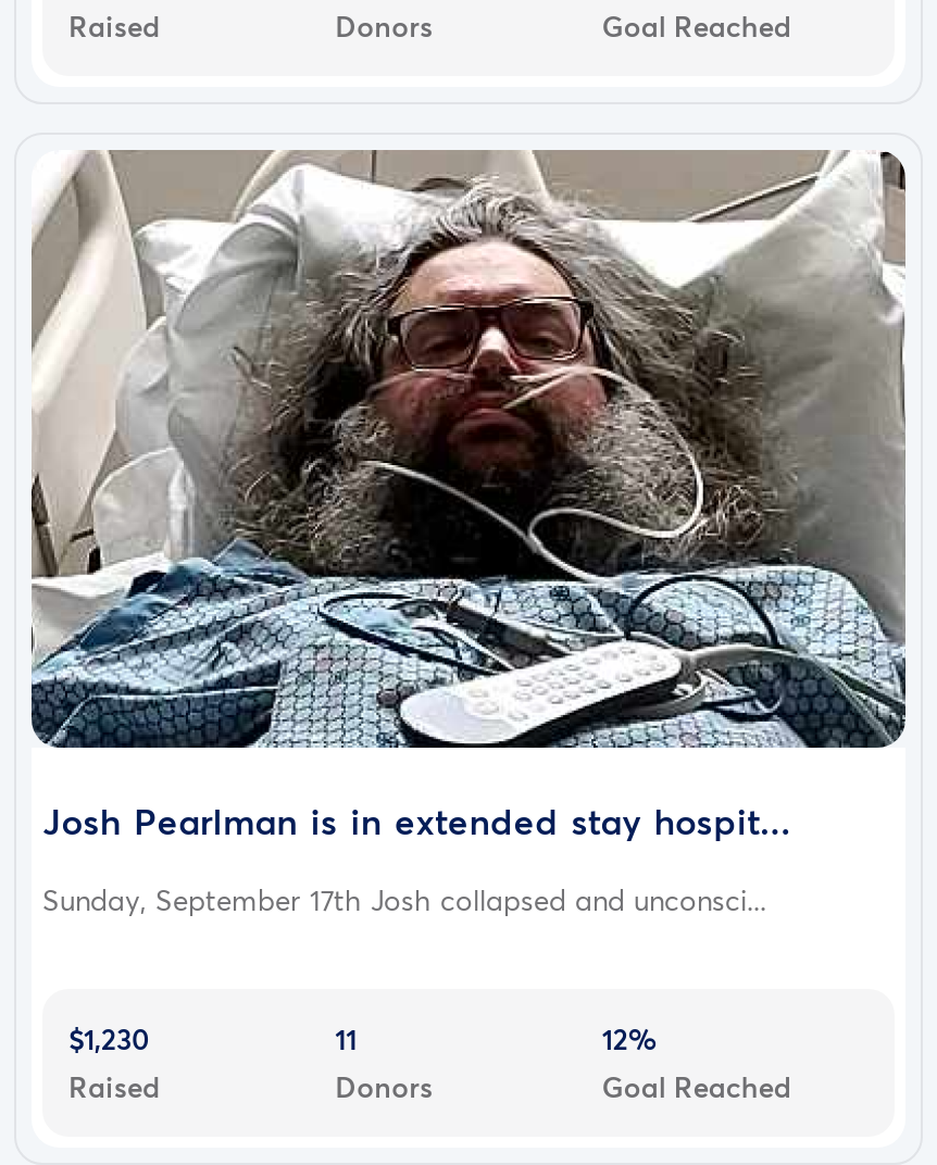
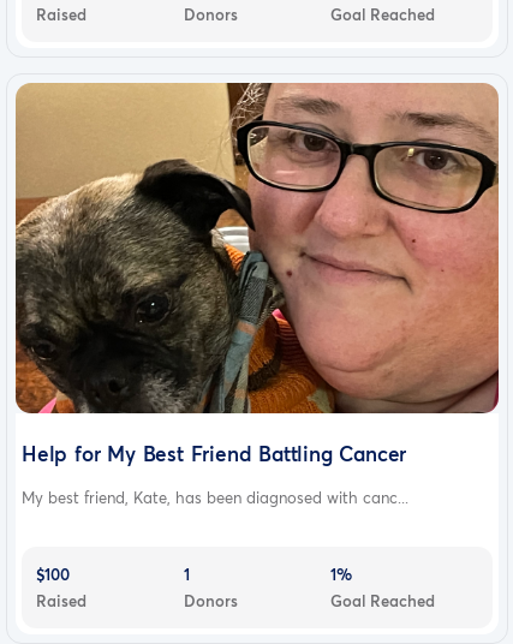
- [image]
- Josh Pearlman is in extended stay hospit...
+ [image]
+ Help for My Best Friend Battling Cancer

- Sunday, September 17th Josh collapsed and unconsci...
+ My best friend, Kate, has been diagnosed with canc...

- $1,230
+ $100

- 11
+ 1

- 12%
+ 1%
